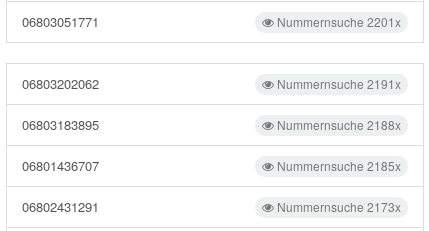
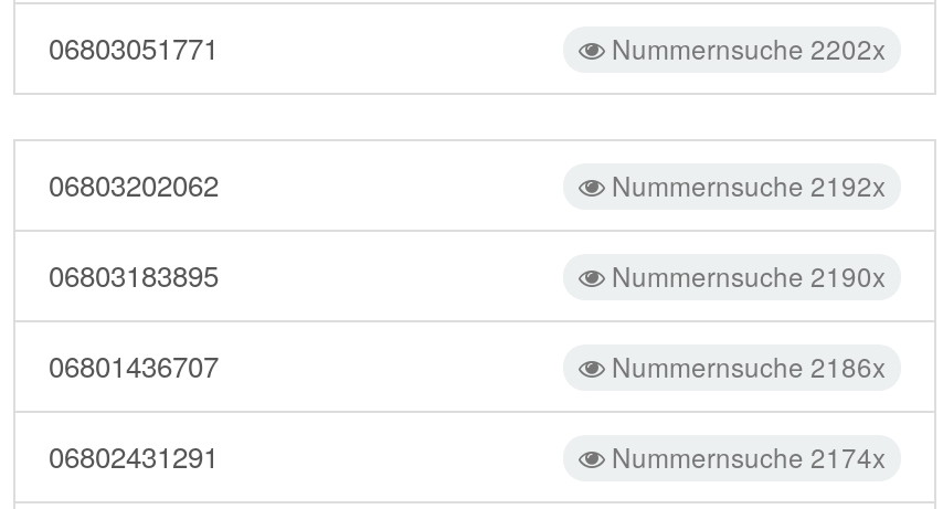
- Nummernsuche 2201x
+ Nummernsuche 2202x

- Nummernsuche 2191x
+ Nummernsuche 2192x

- Nummernsuche 2188x
+ Nummernsuche 2190x

- Nummernsuche 2185x
+ Nummernsuche 2186x

- Nummernsuche 2173x
+ Nummernsuche 2174x
